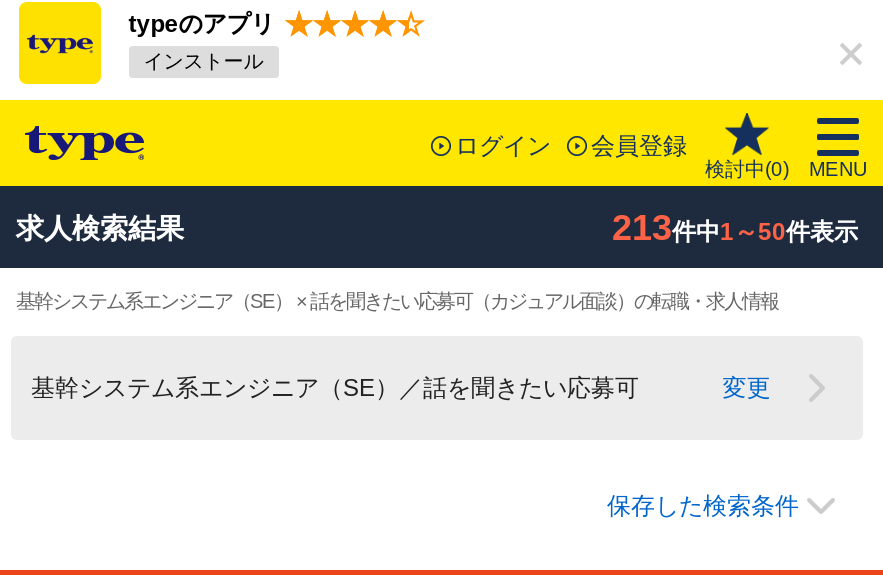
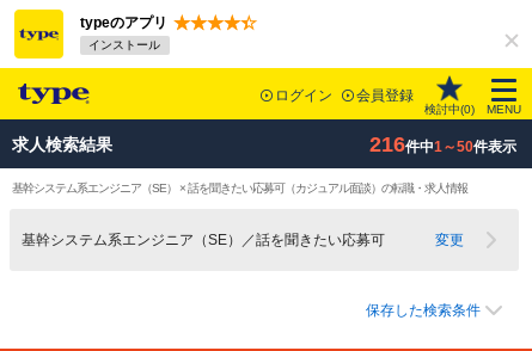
- 213件中1～50件表示
+ 216件中1～50件表示
